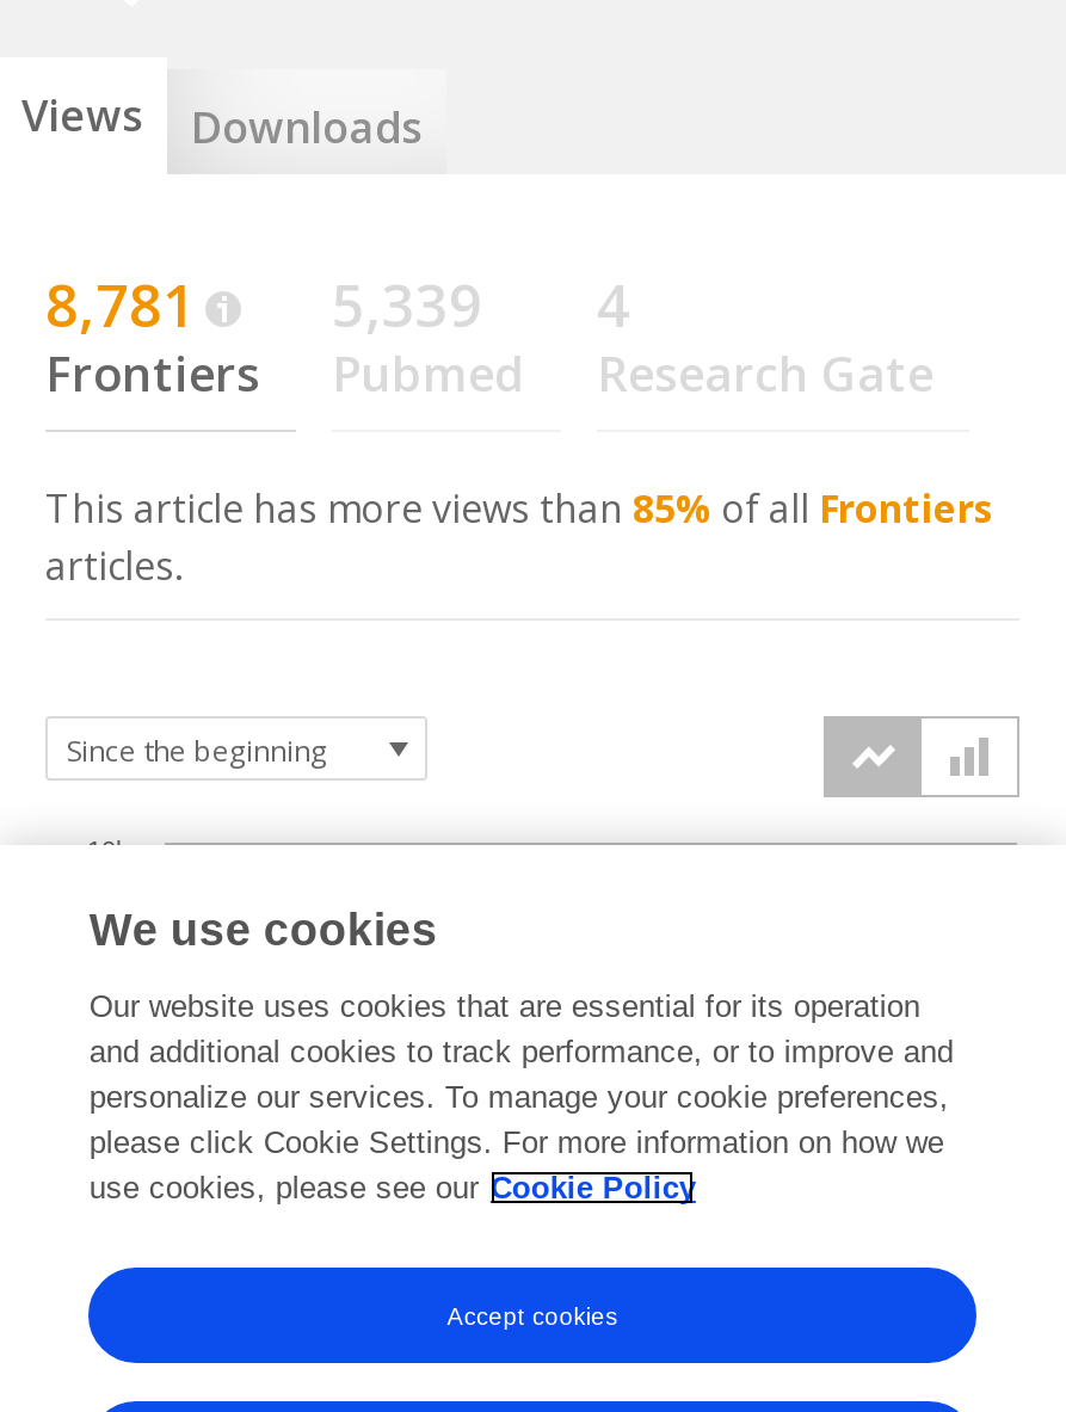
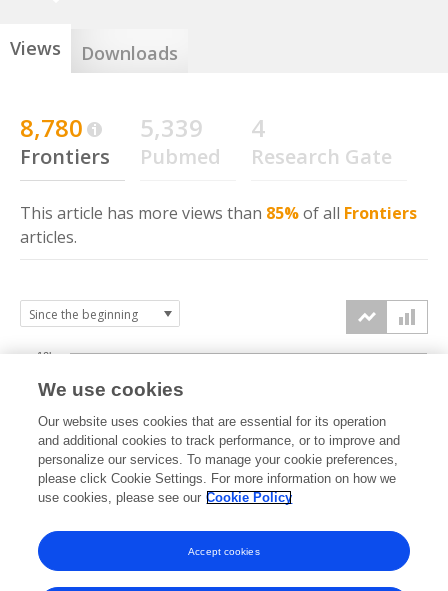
- 8,781
+ 8,780
